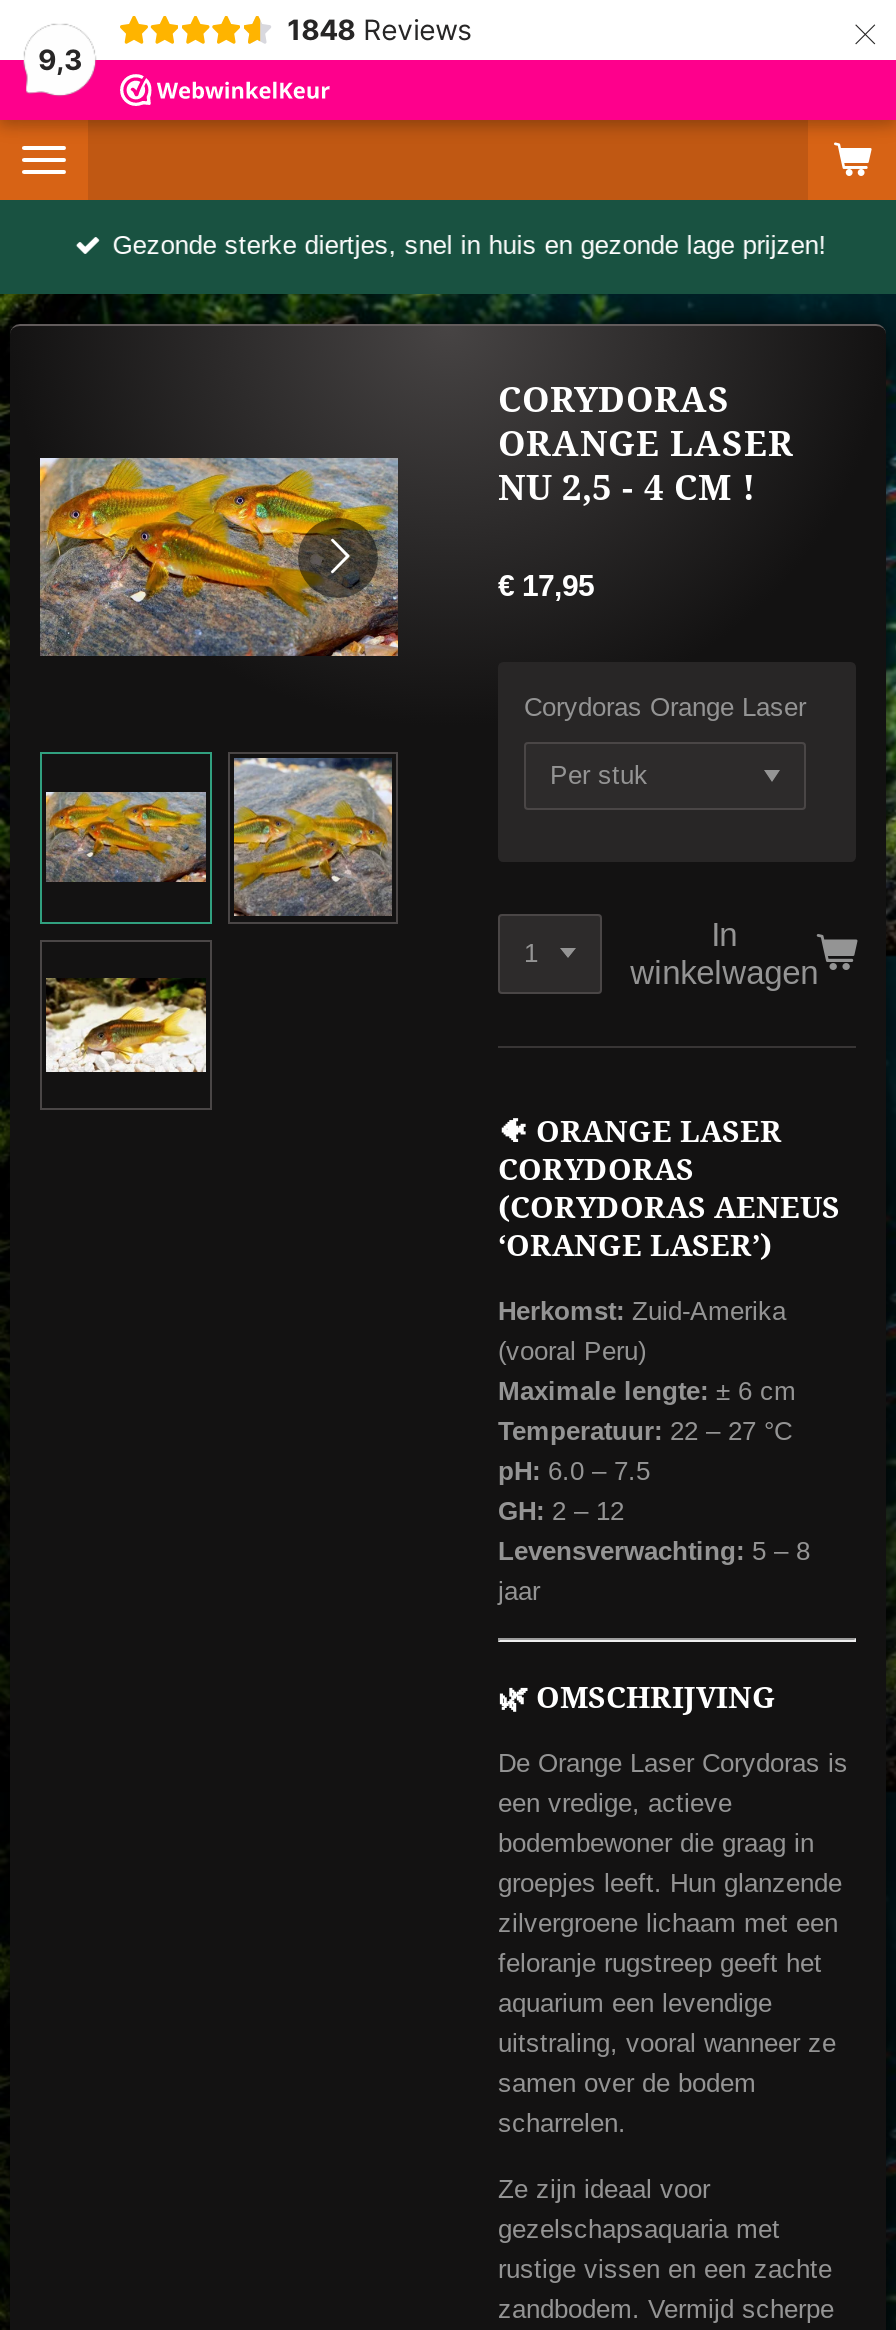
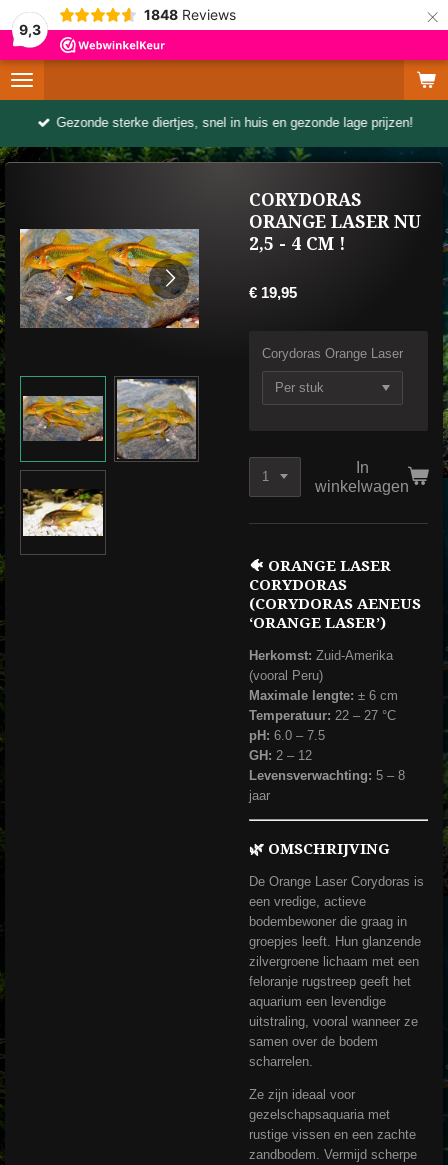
- € 17,95
+ € 19,95
